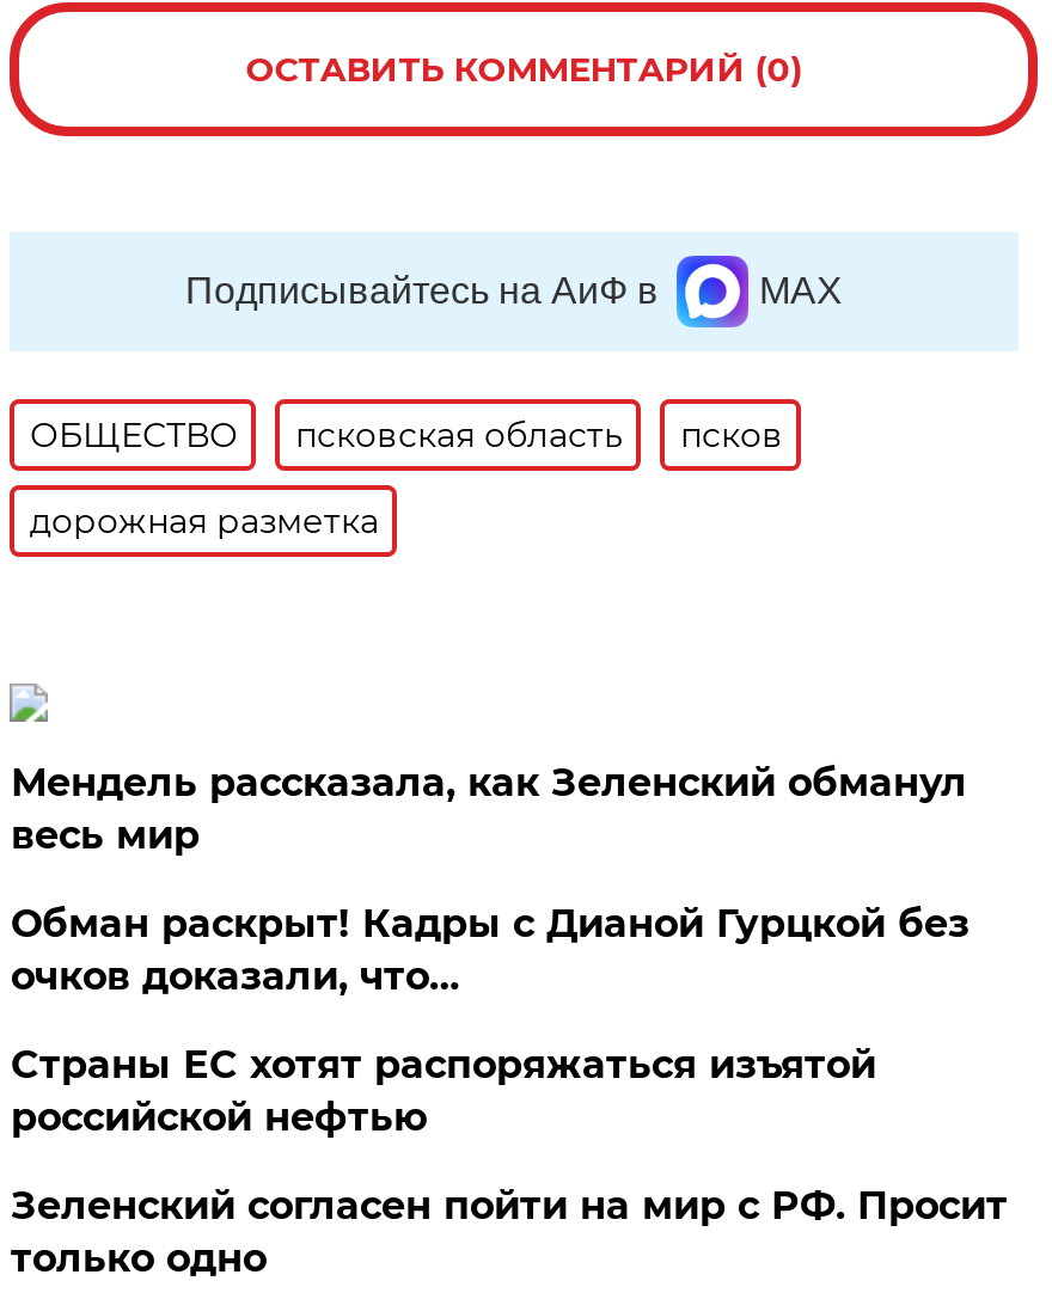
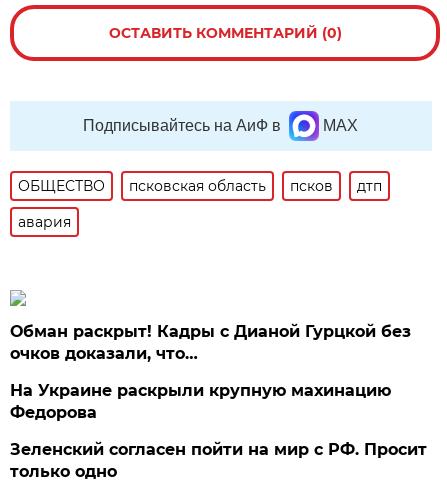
- дорожная разметка
+ дтп

- Мендель рассказала, как Зеленский обманул
- весь мир
+ авария

- Страны ЕС хотят распоряжаться изъятой
- российской нефтью
+ На Украине раскрыли крупную махинацию
+ Федорова
